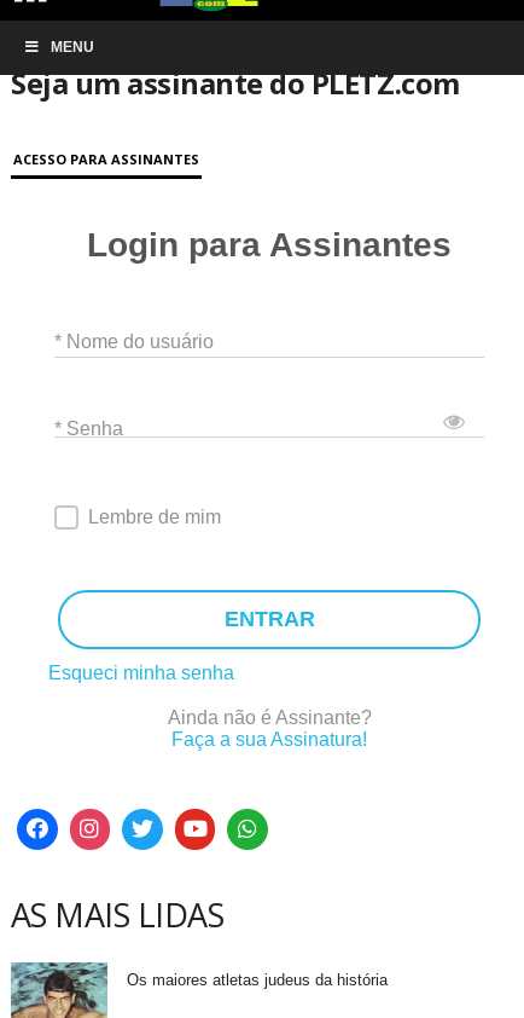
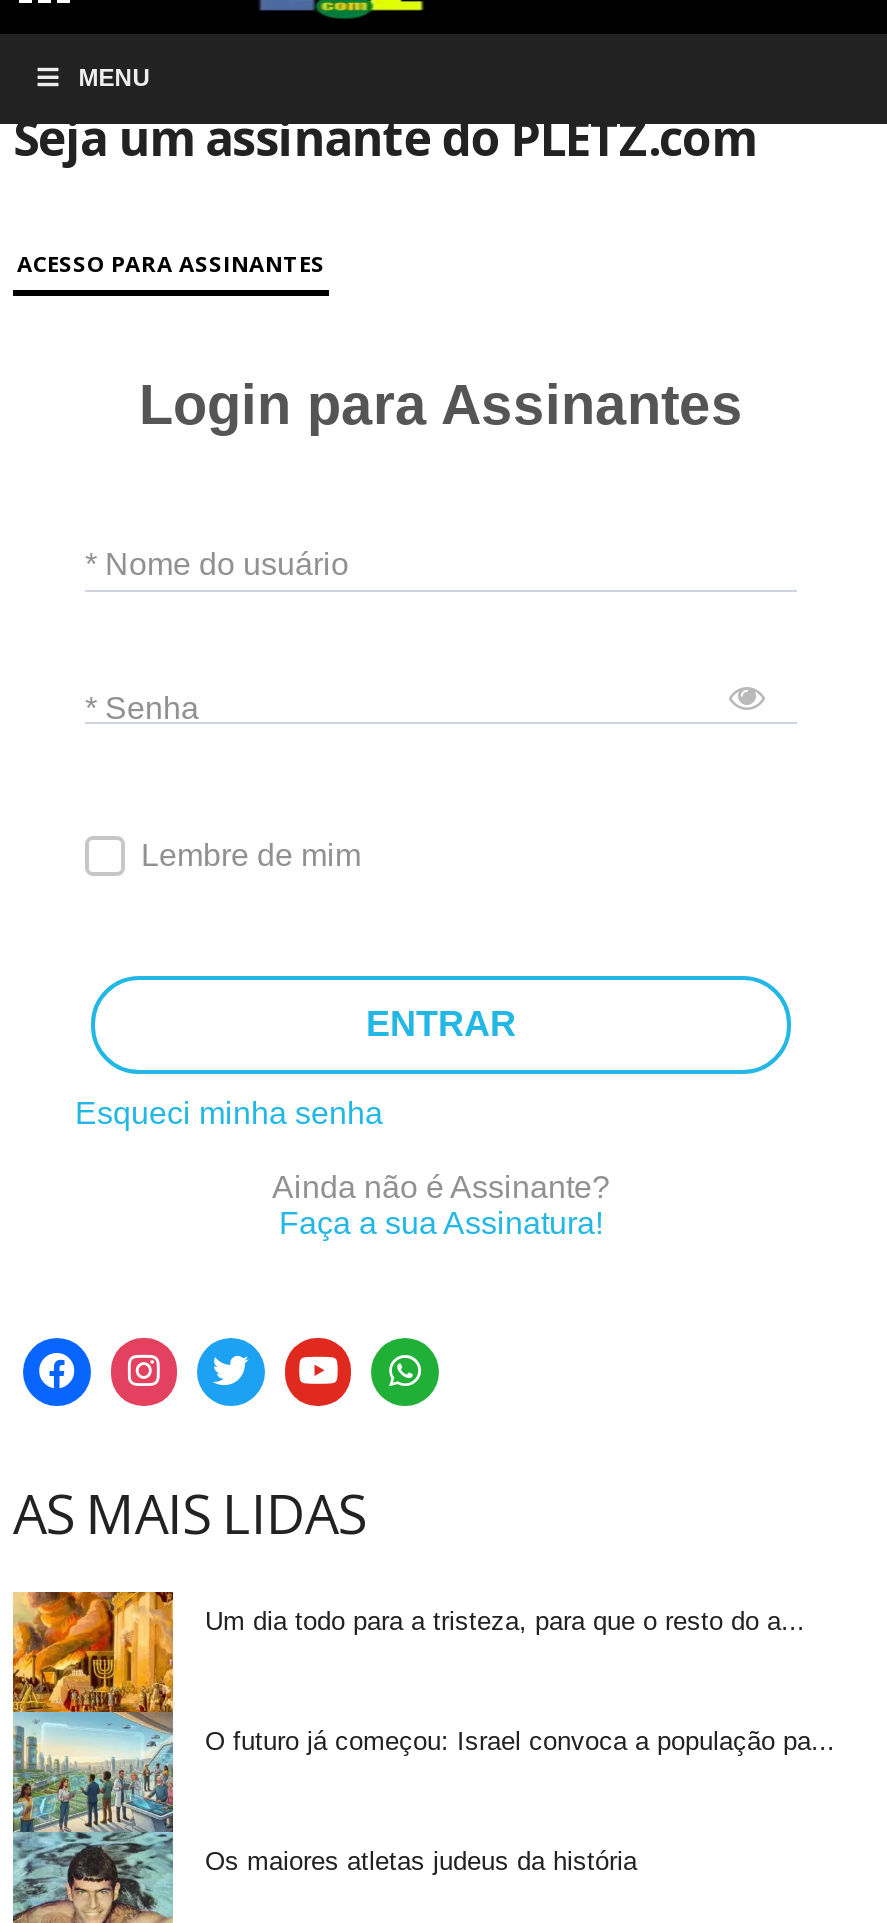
+ [image]
+ Um dia todo para a tristeza, para que o resto do a...

+ O futuro já começou: Israel convoca a população pa...
